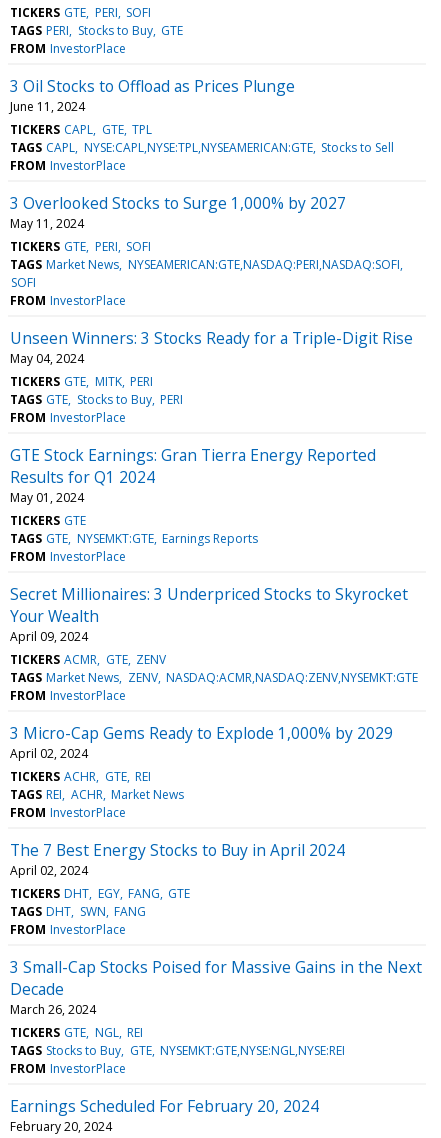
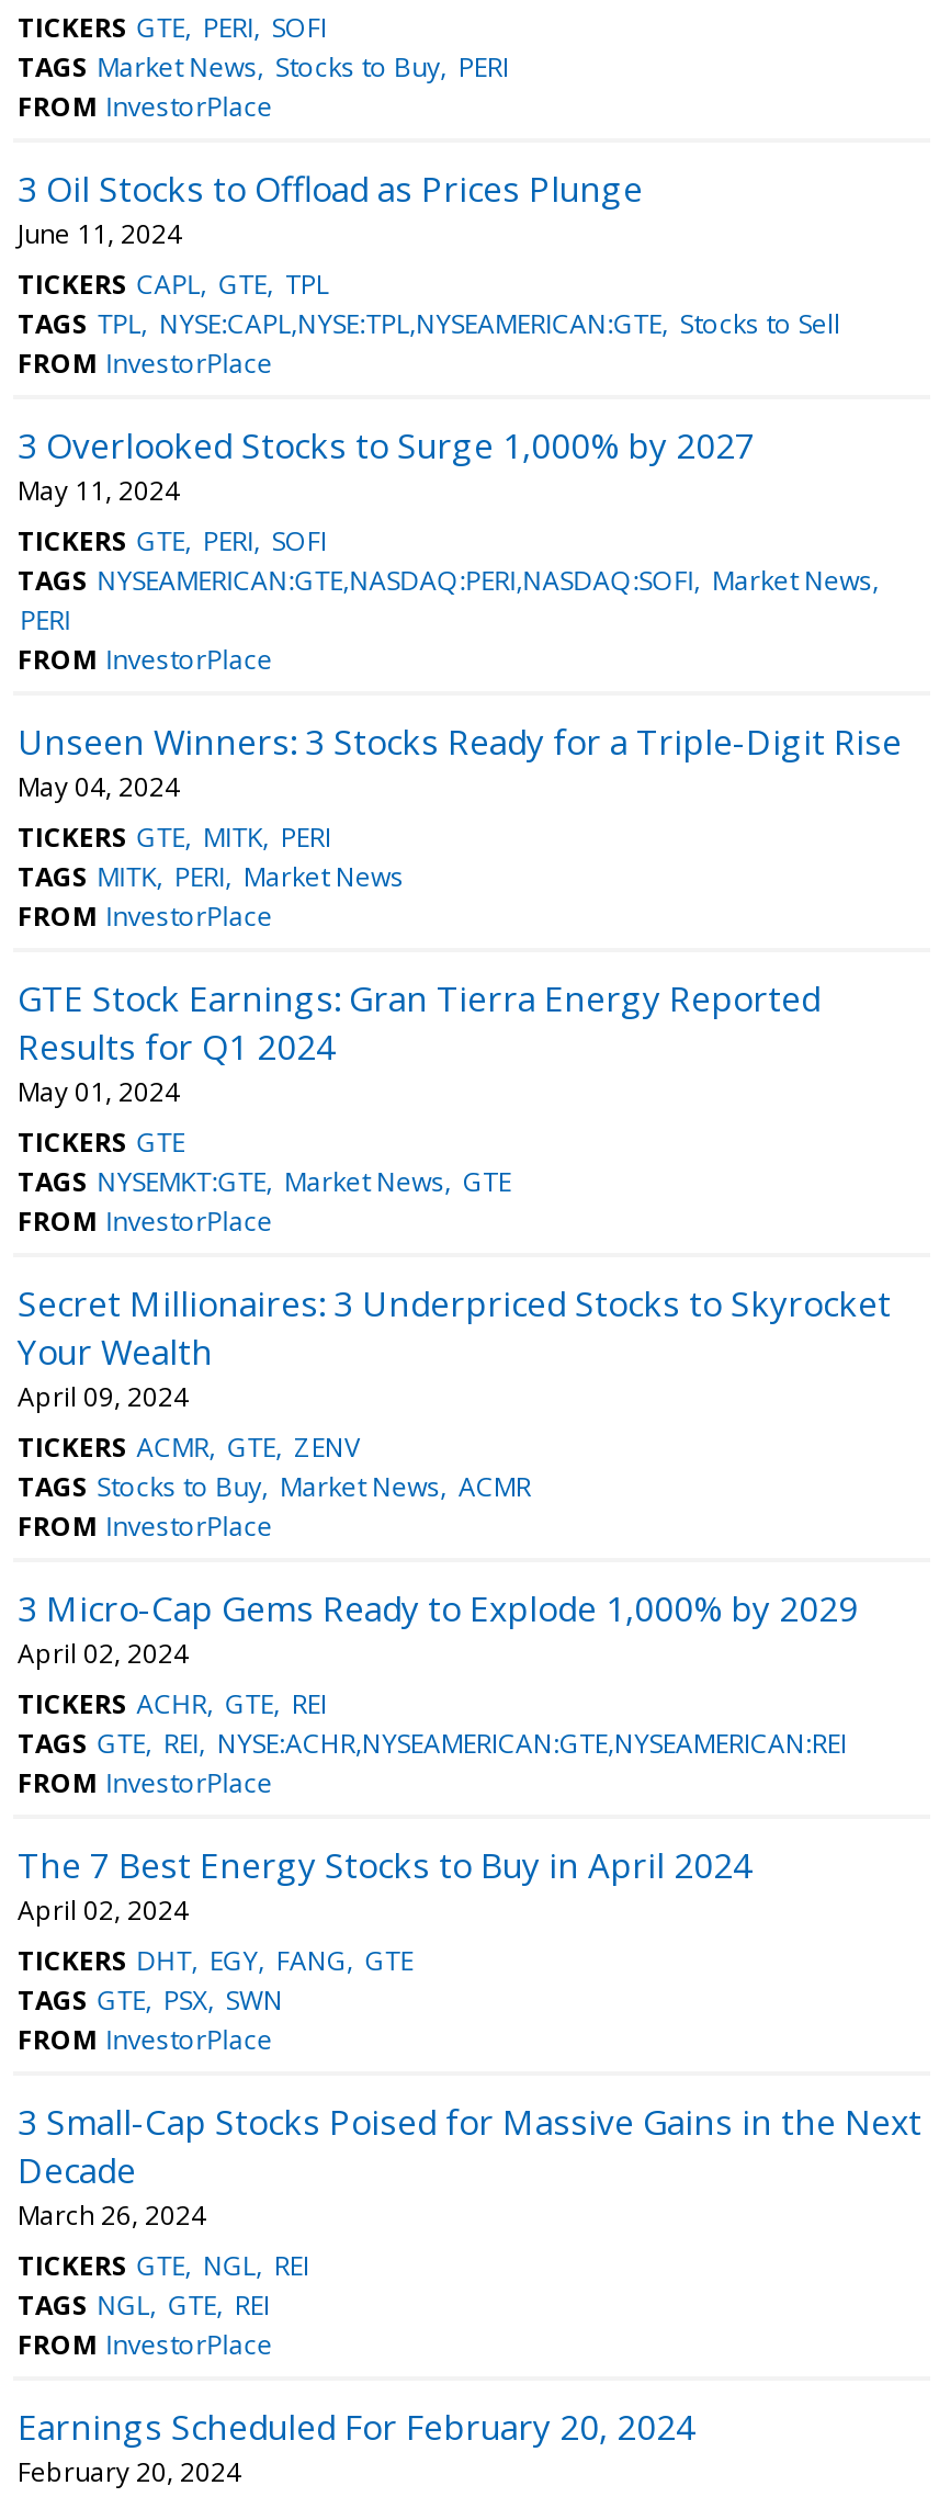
- TAGS PERI Stocks to Buy GTE
+ TAGS Market News Stocks to Buy PERI

- TAGS CAPL NYSE:CAPL,NYSE:TPL,NYSEAMERICAN:GTE Stocks to Sell
+ TAGS TPL NYSE:CAPL,NYSE:TPL,NYSEAMERICAN:GTE Stocks to Sell

- TAGS Market News NYSEAMERICAN:GTE,NASDAQ:PERI,NASDAQ:SOFI
- SOFI
+ TAGS NYSEAMERICAN:GTE,NASDAQ:PERI,NASDAQ:SOFI Market News
+ PERI

- TAGS GTE Stocks to Buy PERI
+ TAGS MITK PERI Market News

- TAGS GTE NYSEMKT:GTE Earnings Reports
+ TAGS NYSEMKT:GTE Market News GTE

- TAGS Market News ZENV NASDAQ:ACMR,NASDAQ:ZENV,NYSEMKT:GTE
+ TAGS Stocks to Buy Market News ACMR

- TAGS REI ACHR Market News
+ TAGS GTE REI NYSE:ACHR,NYSEAMERICAN:GTE,NYSEAMERICAN:REI

- TAGS DHT SWN FANG
+ TAGS GTE PSX SWN

- TAGS Stocks to Buy GTE NYSEMKT:GTE,NYSE:NGL,NYSE:REI
+ TAGS NGL GTE REI
